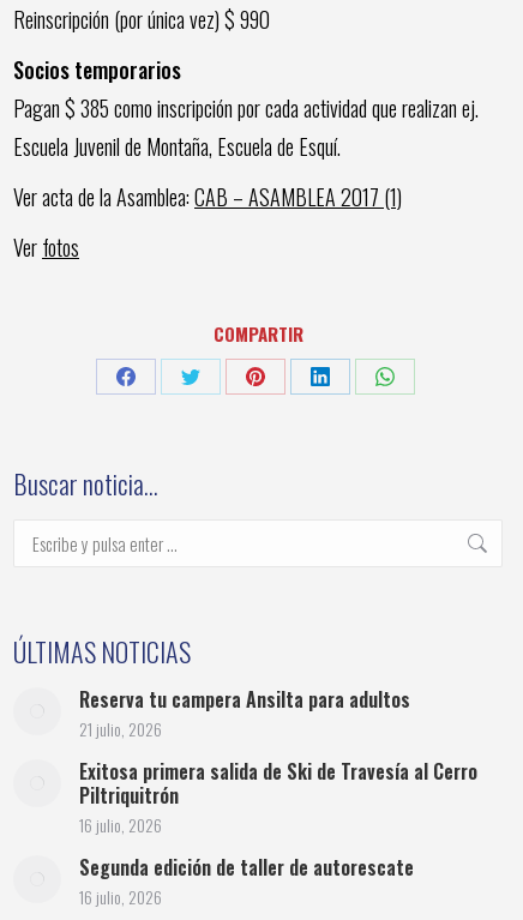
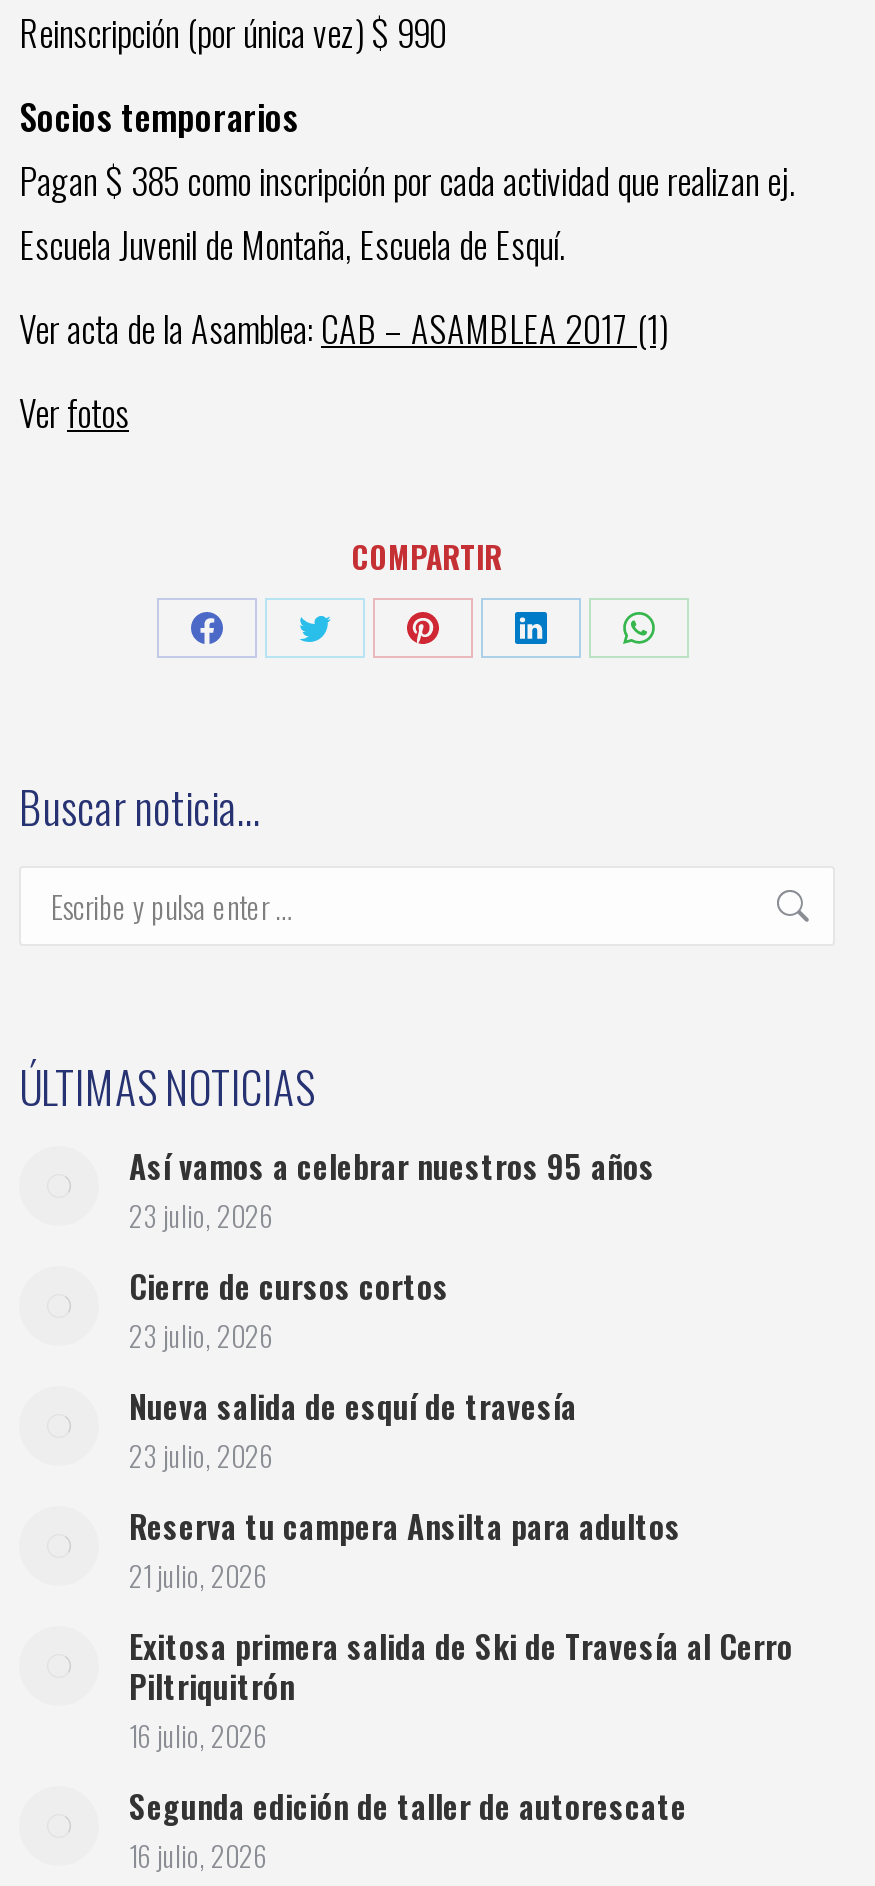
+ Así vamos a celebrar nuestros 95 años
+ 23 julio, 2026
+ Cierre de cursos cortos
+ 23 julio, 2026
+ Nueva salida de esquí de travesía
+ 23 julio, 2026
